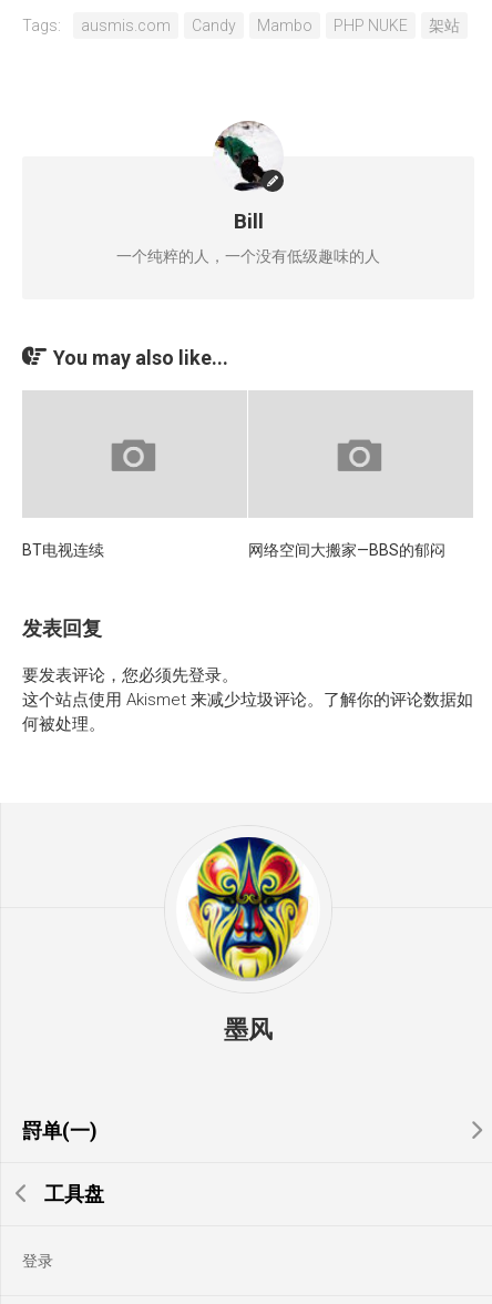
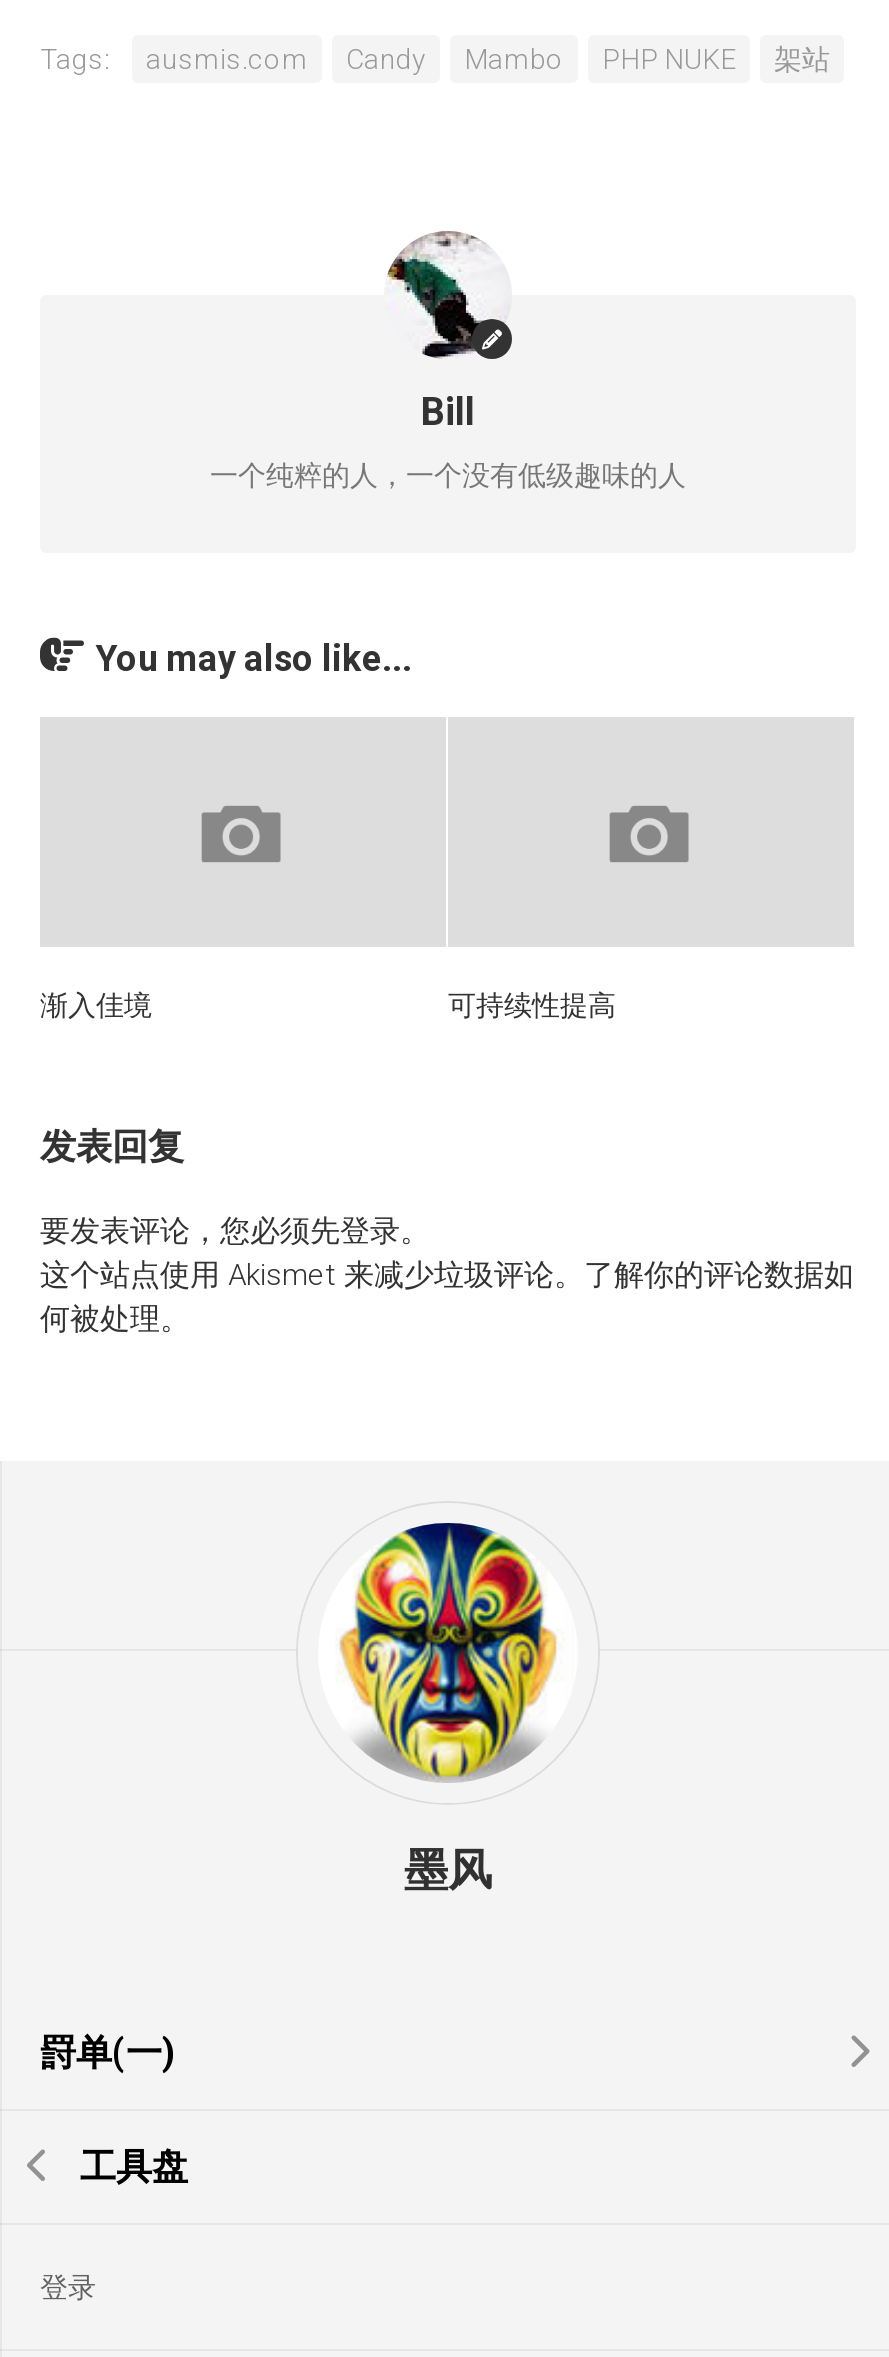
- BT电视连续
- 网络空间大搬家—BBS的郁闷
+ 渐入佳境
+ 可持续性提高
